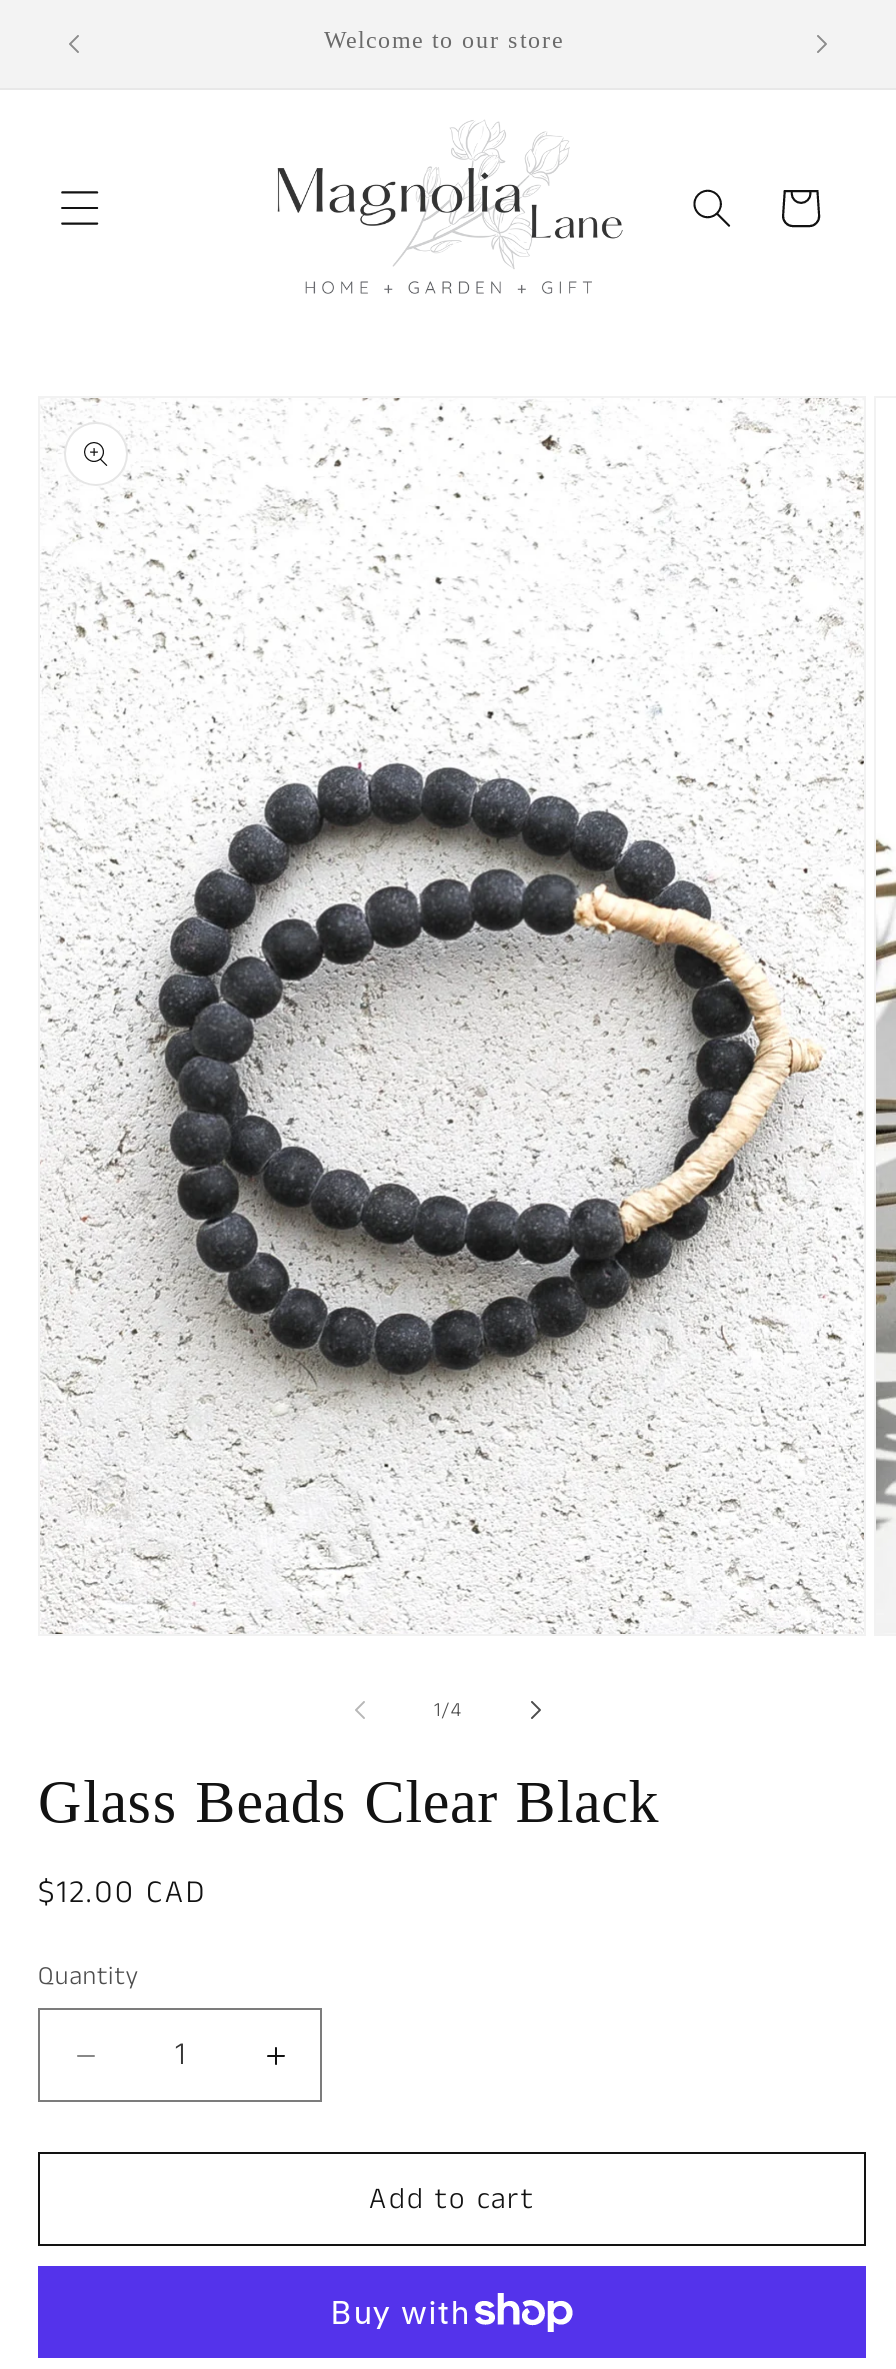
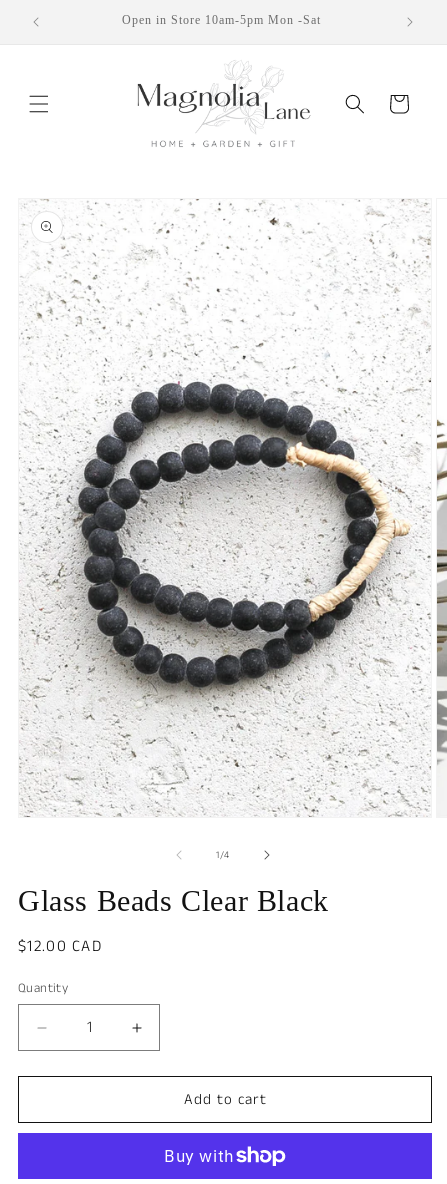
- Welcome to our store
+ Open in Store 10am-5pm Mon -Sat
